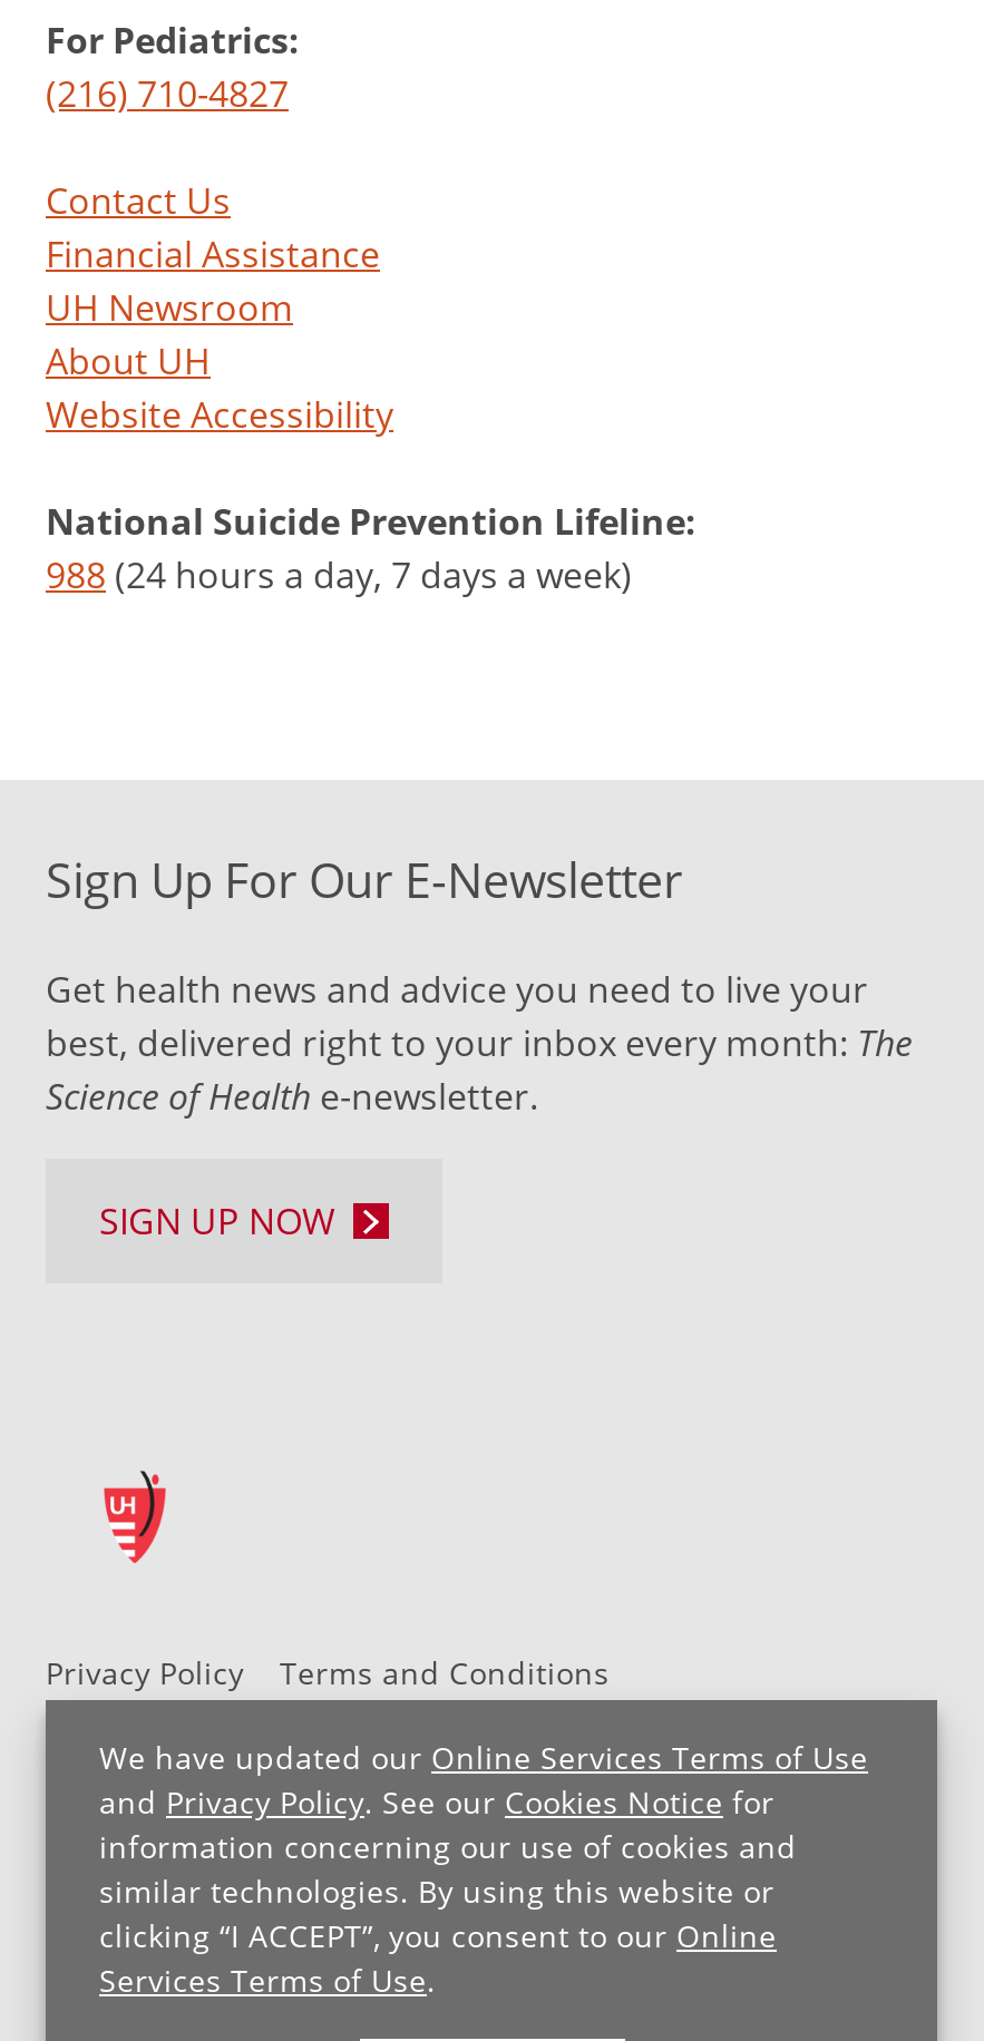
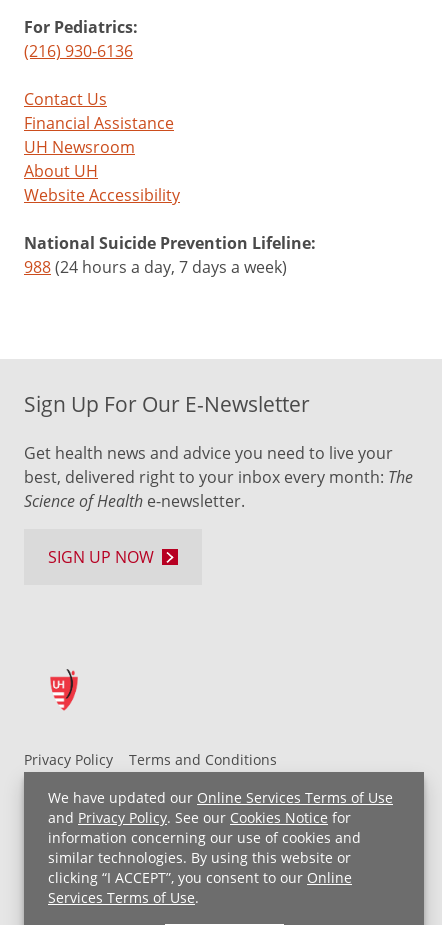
- (216) 710-4827
+ (216) 930-6136
